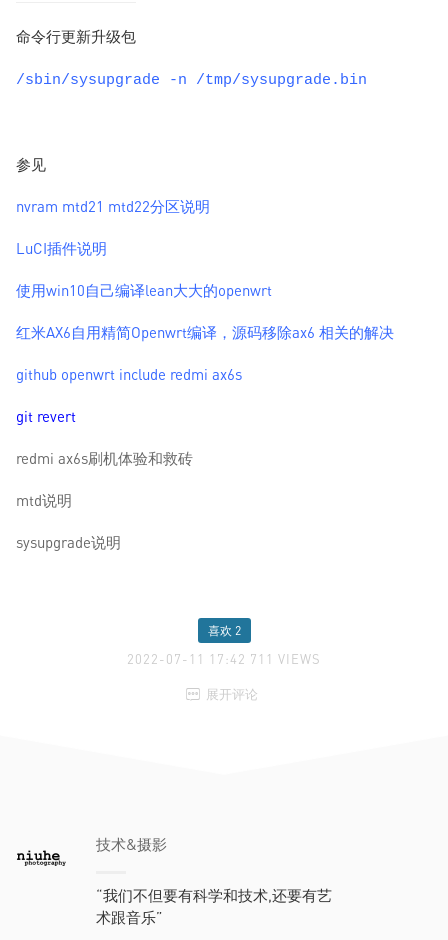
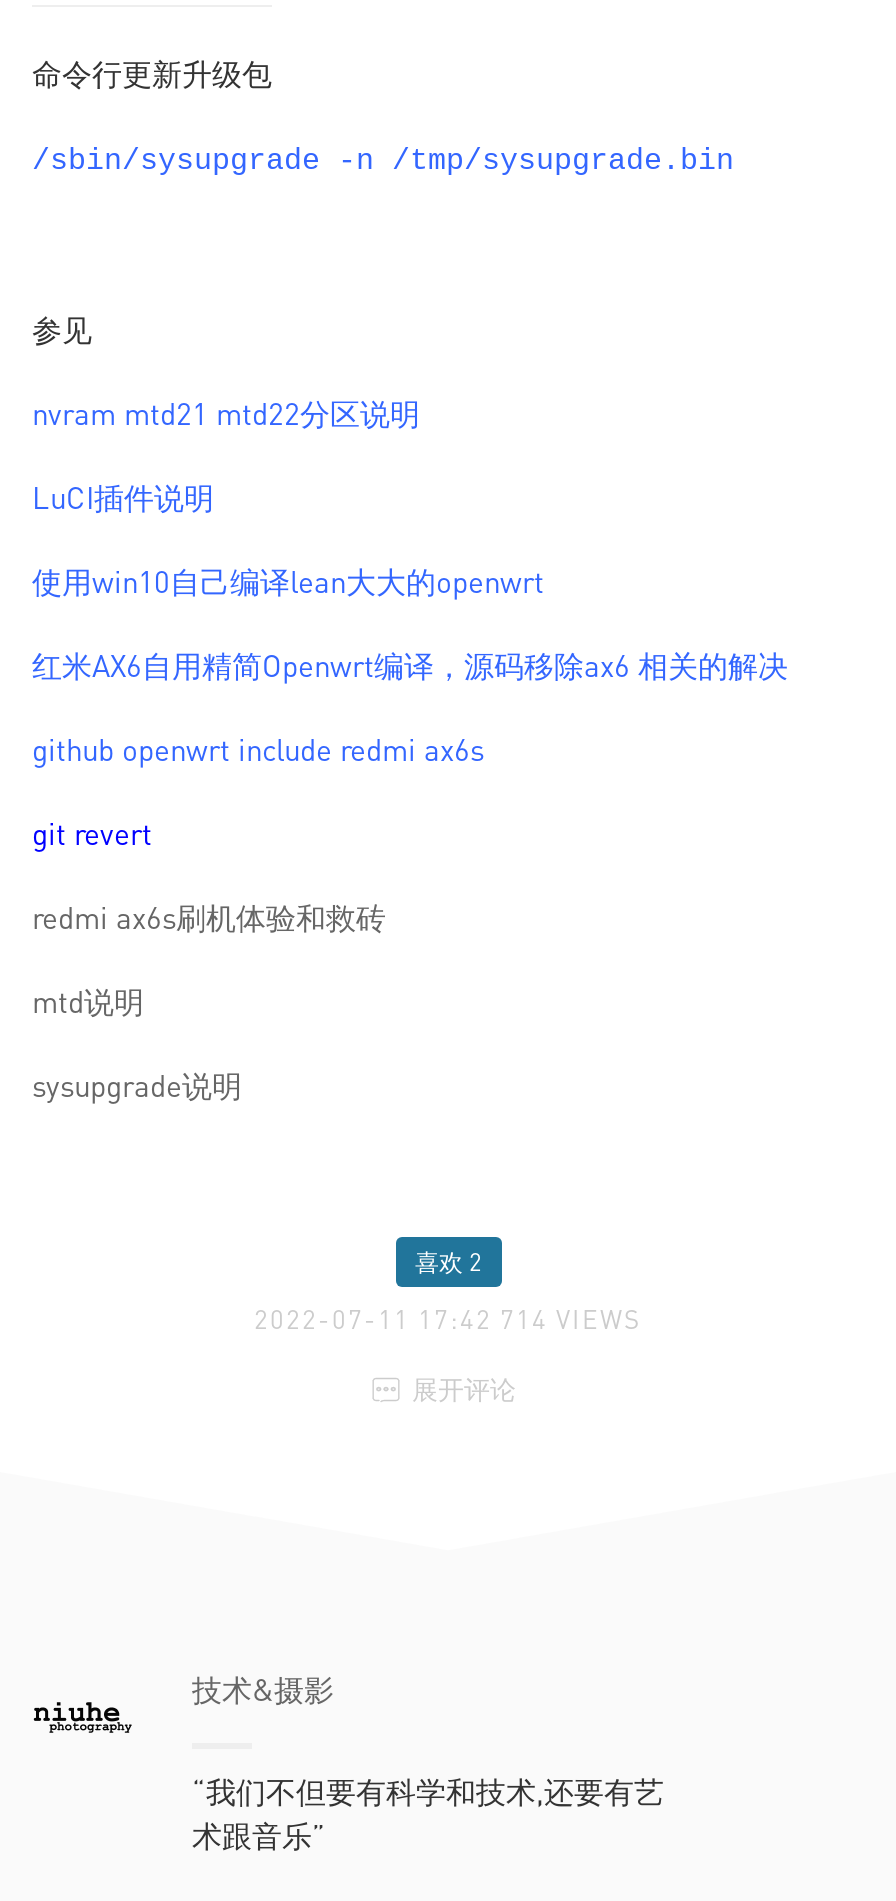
- 2022-07-11 17:42 711 VIEWS
+ 2022-07-11 17:42 714 VIEWS
